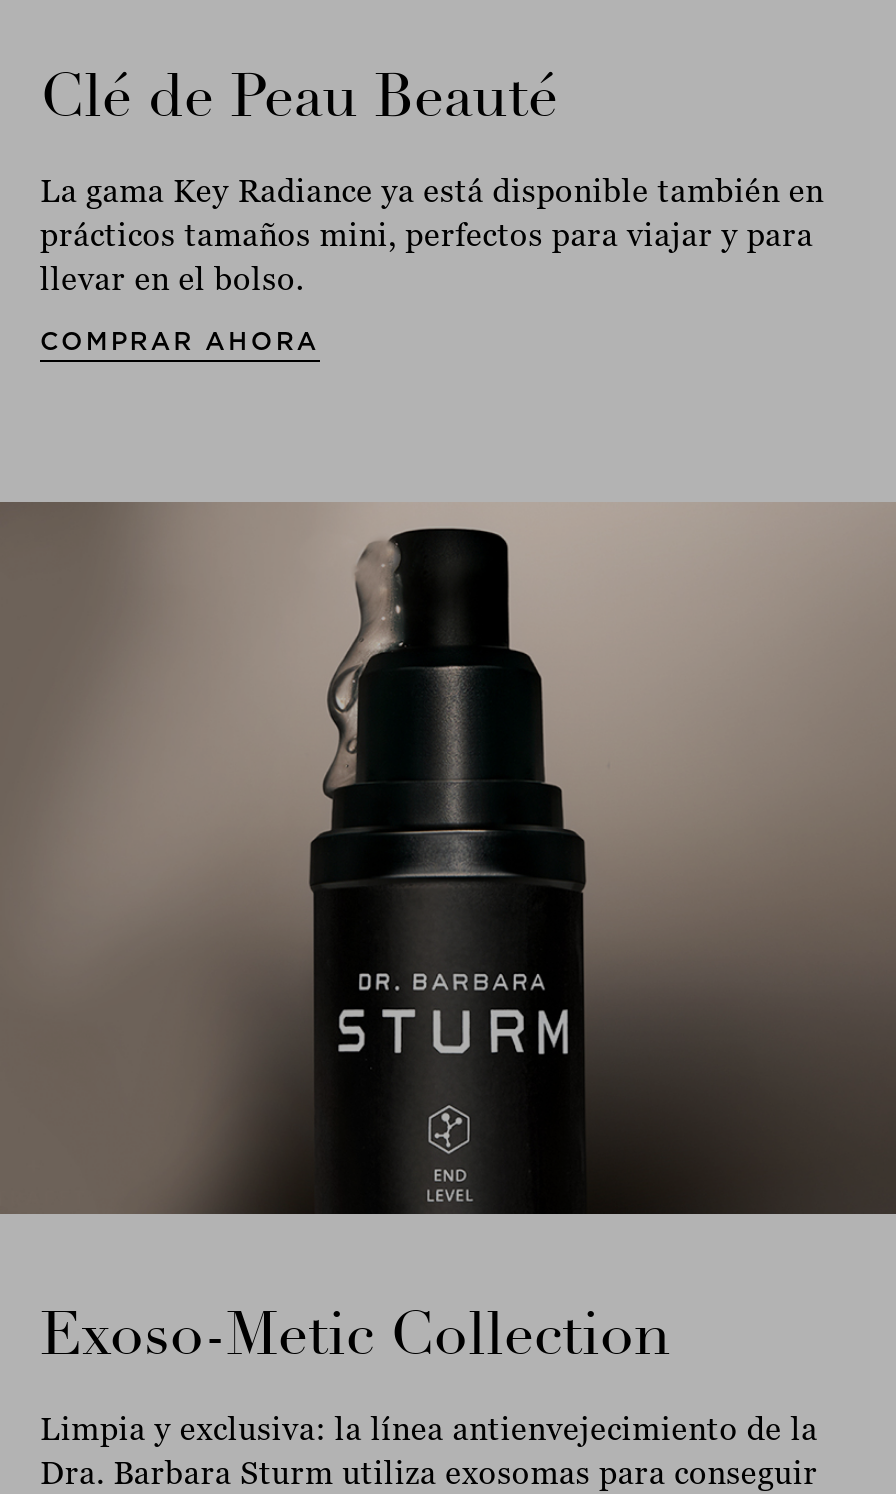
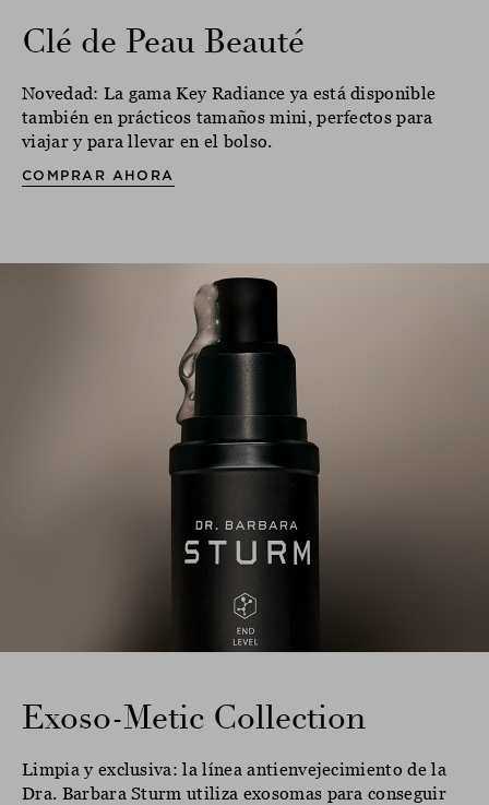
- La gama Key Radiance ya está disponible también en
- prácticos tamaños mini, perfectos para viajar y para
- llevar en el bolso.
+ Novedad: La gama Key Radiance ya está disponible
+ también en prácticos tamaños mini, perfectos para
+ viajar y para llevar en el bolso.
